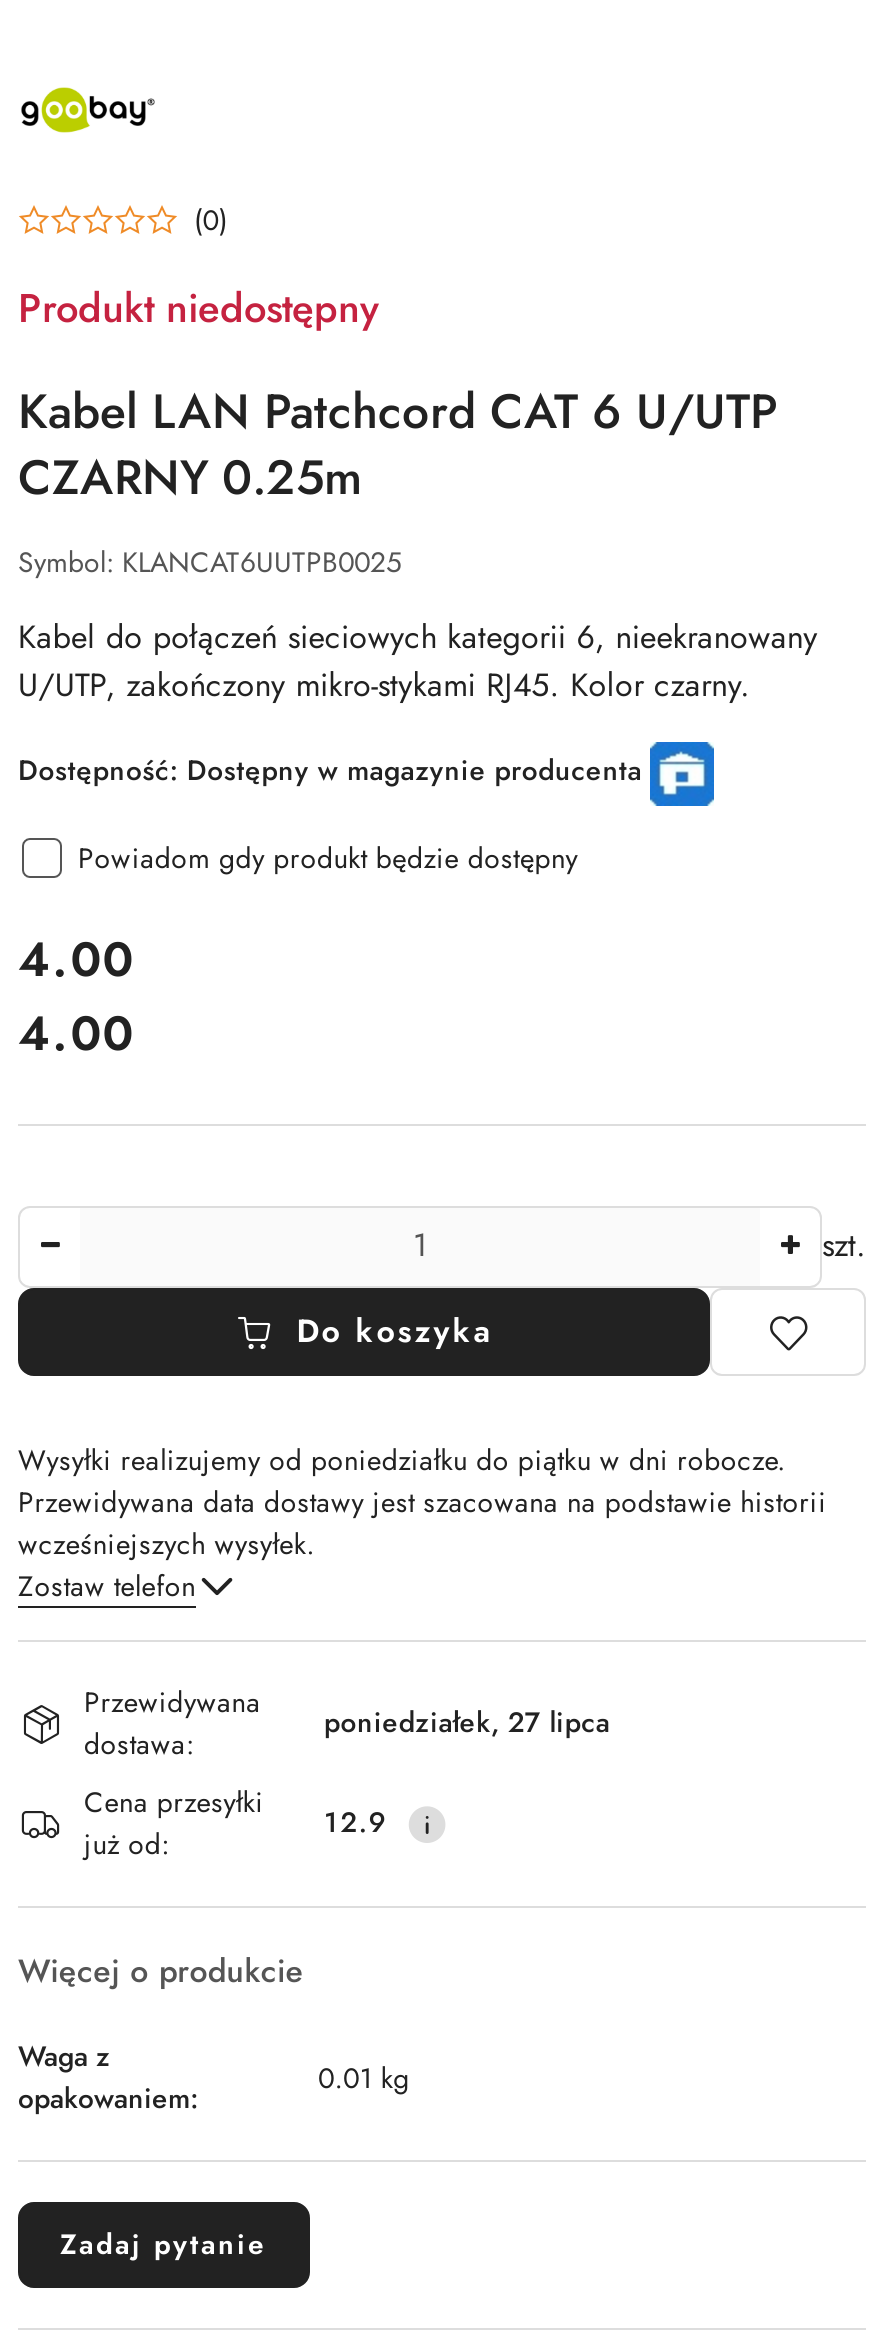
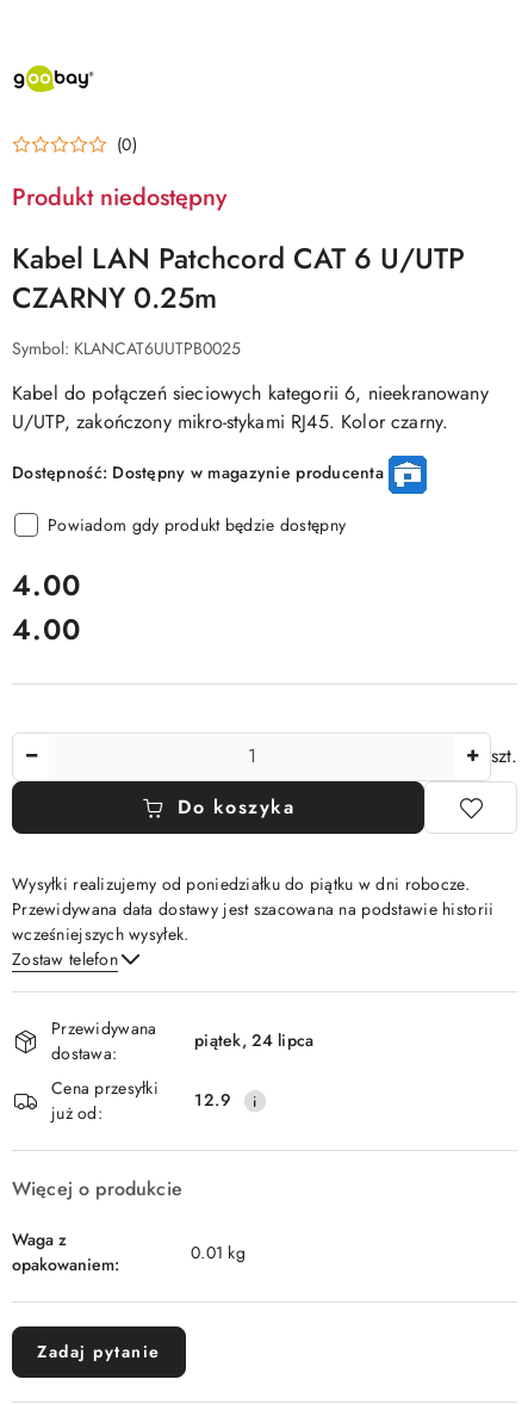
- poniedziałek, 27 lipca
+ piątek, 24 lipca
